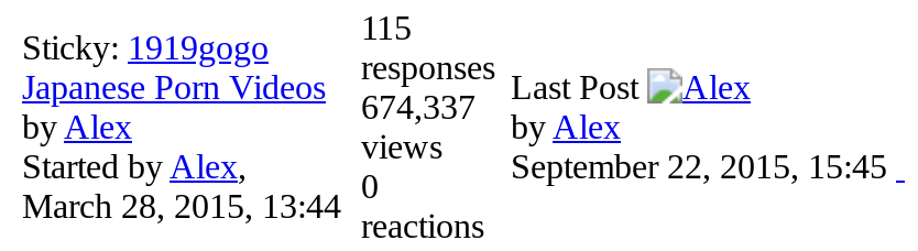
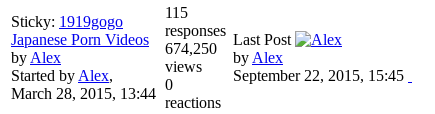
- 674,337
+ 674,250
